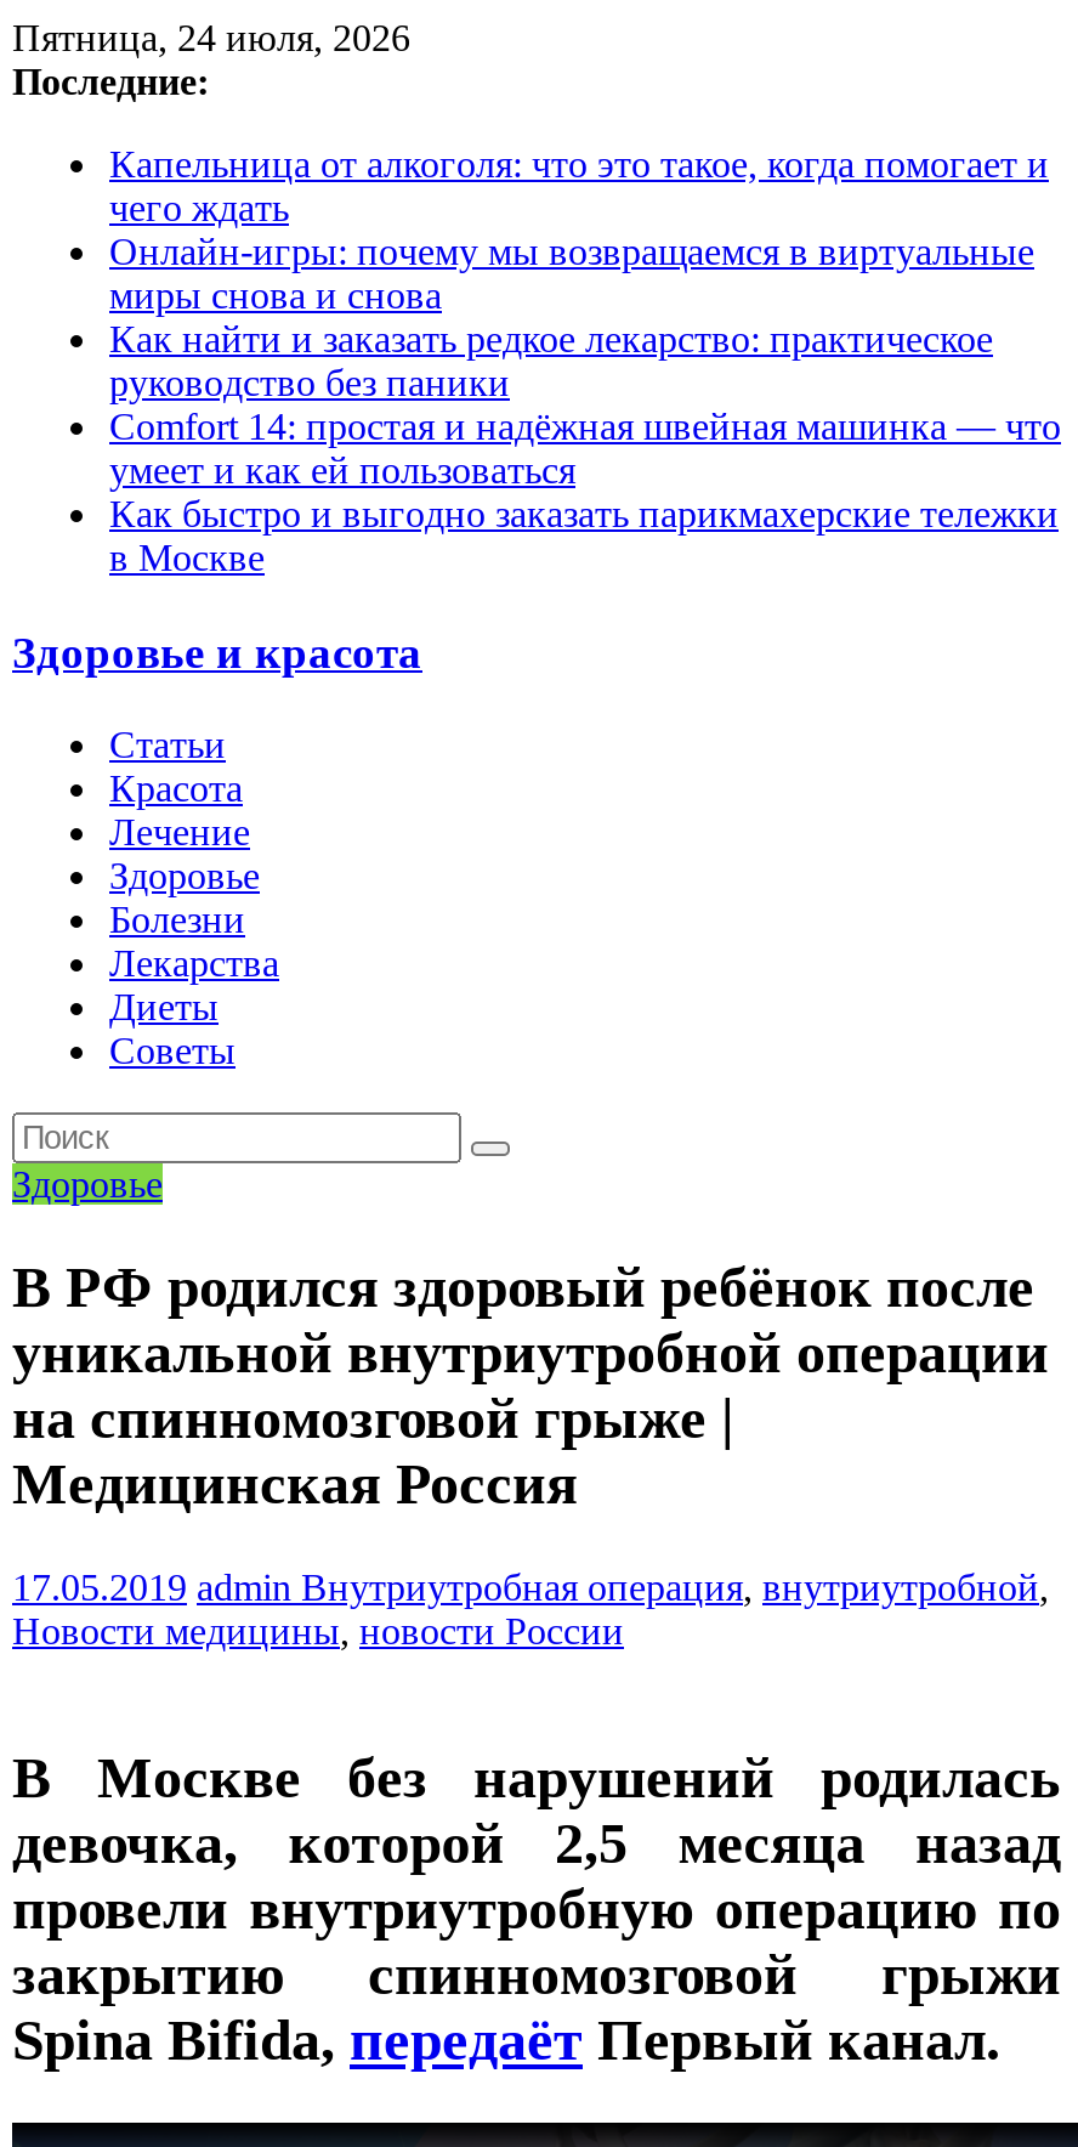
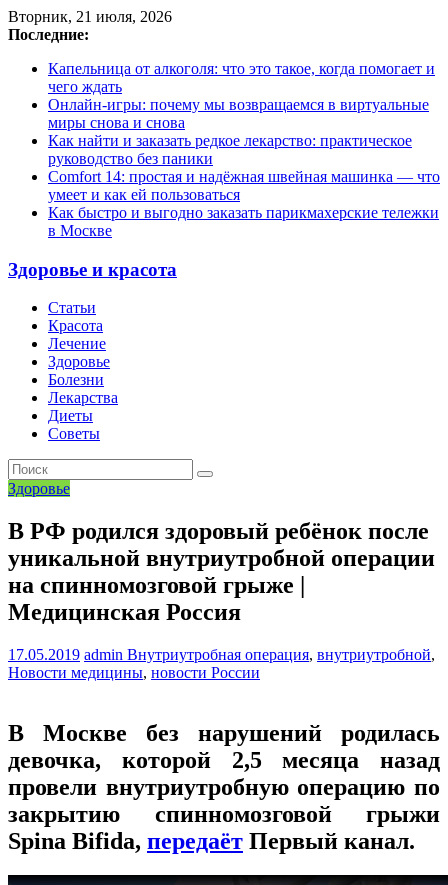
- Пятница, 24 июля, 2026
+ Вторник, 21 июля, 2026
